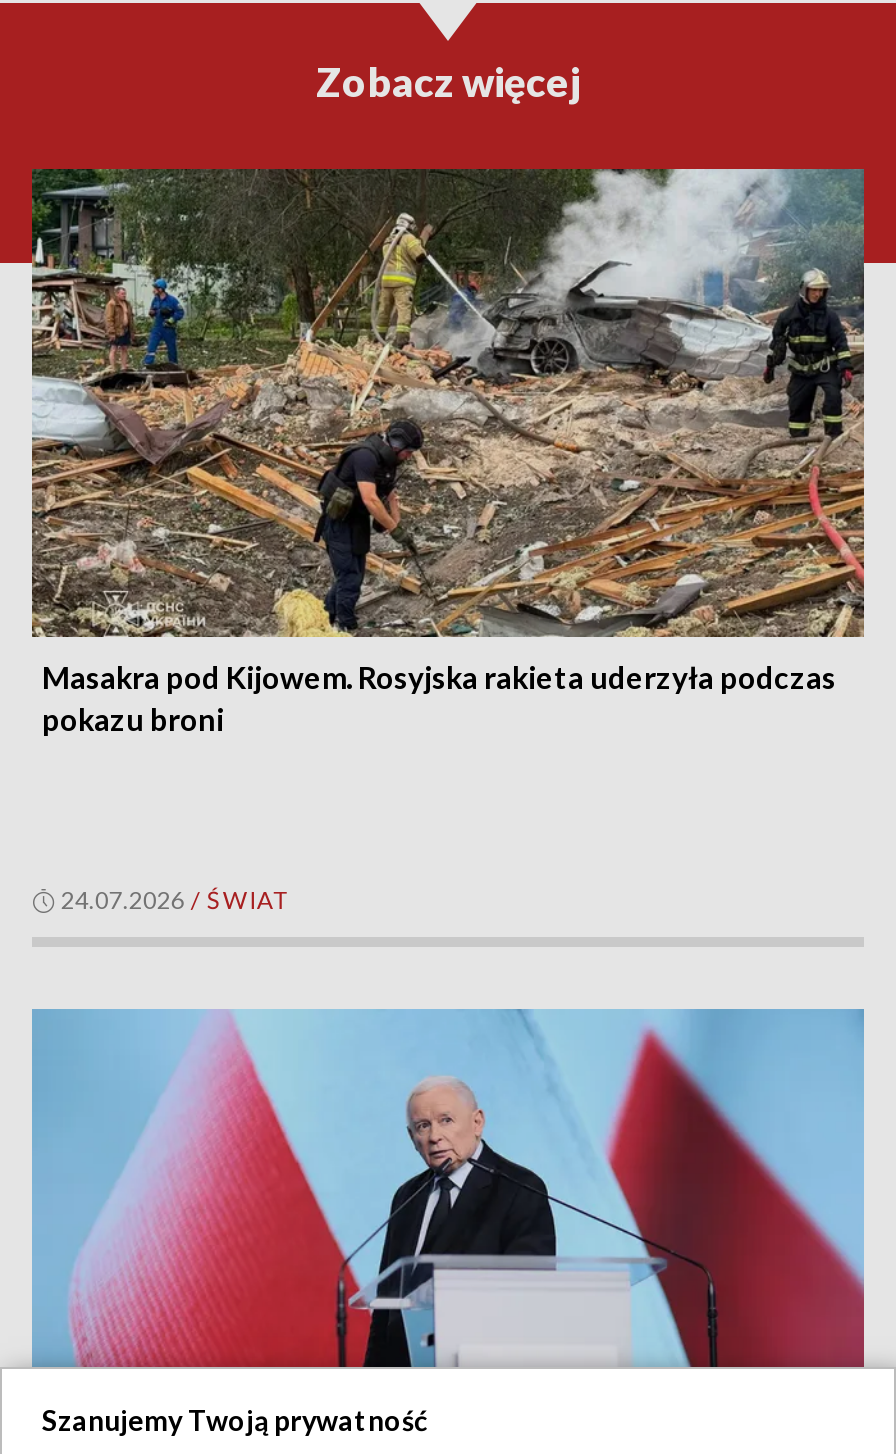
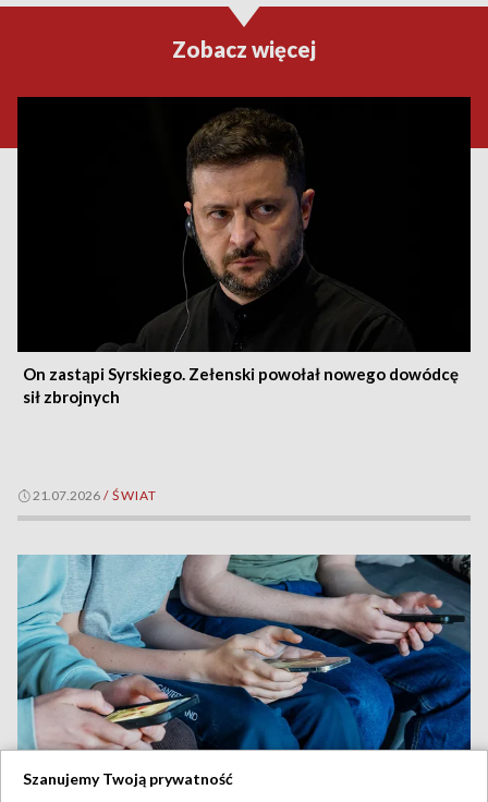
- [image]
- Masakra pod Kijowem. Rosyjska rakieta uderzyła podczas
- pokazu broni
+ [image]
+ On zastąpi Syrskiego. Zełenski powołał nowego dowódcę
+ sił zbrojnych

- 24.07.2026 / ŚWIAT
+ 21.07.2026 / ŚWIAT

- [image]
+ [image]
